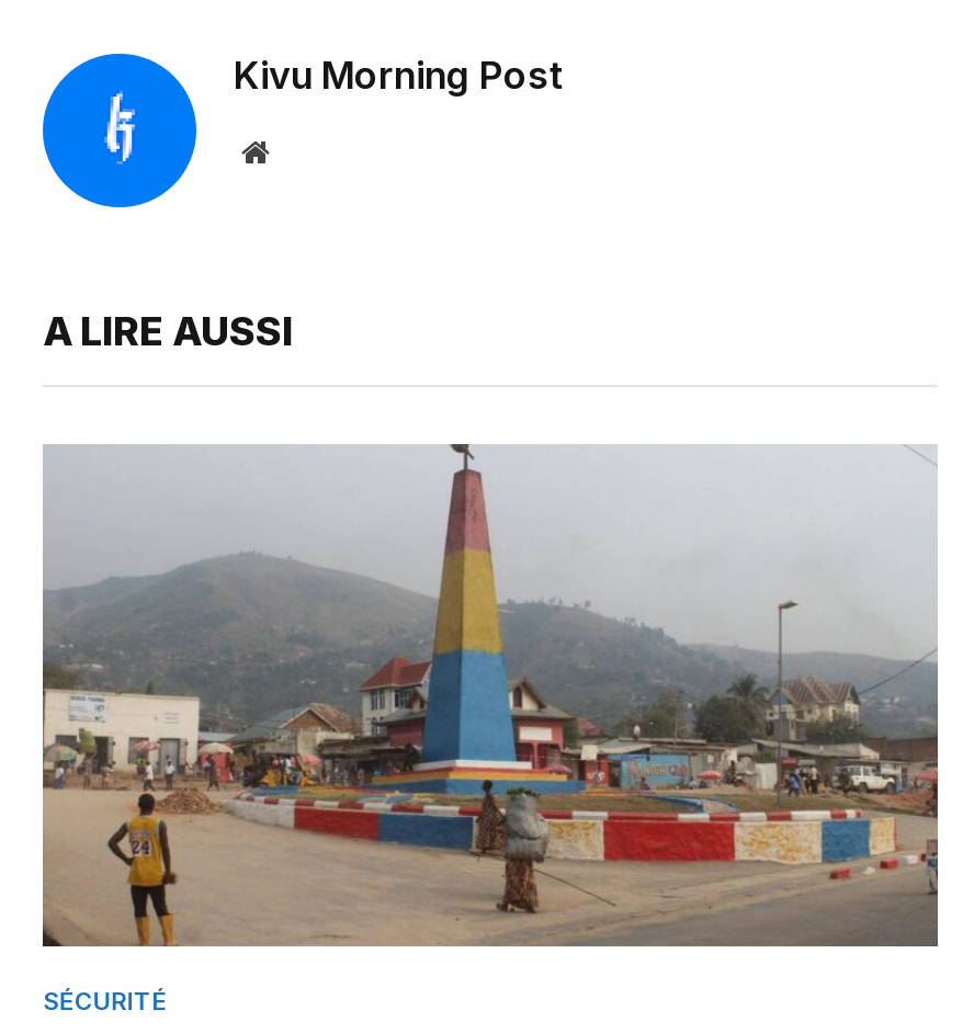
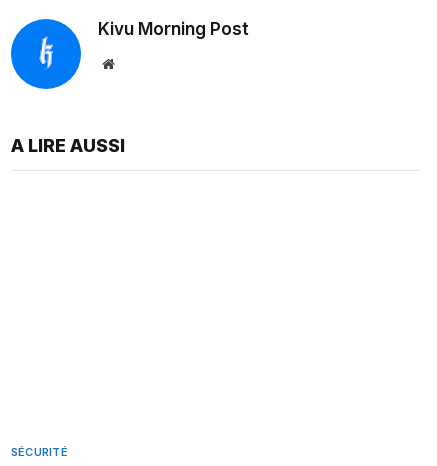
- [image]
